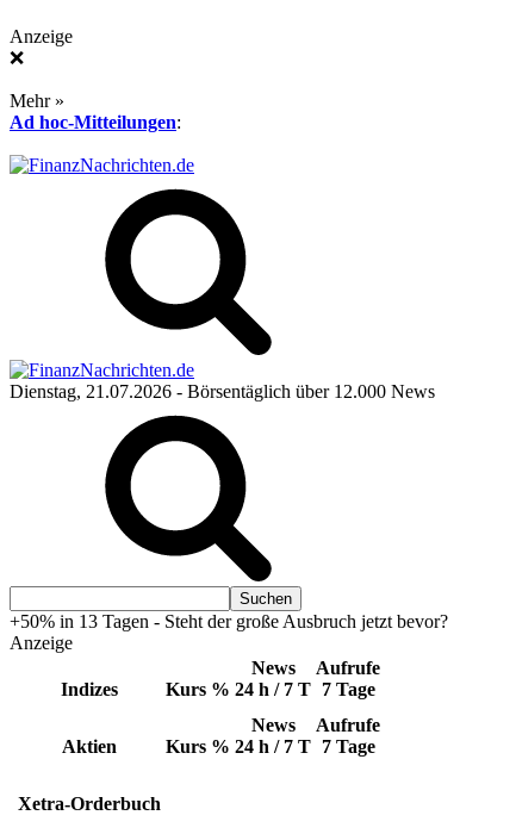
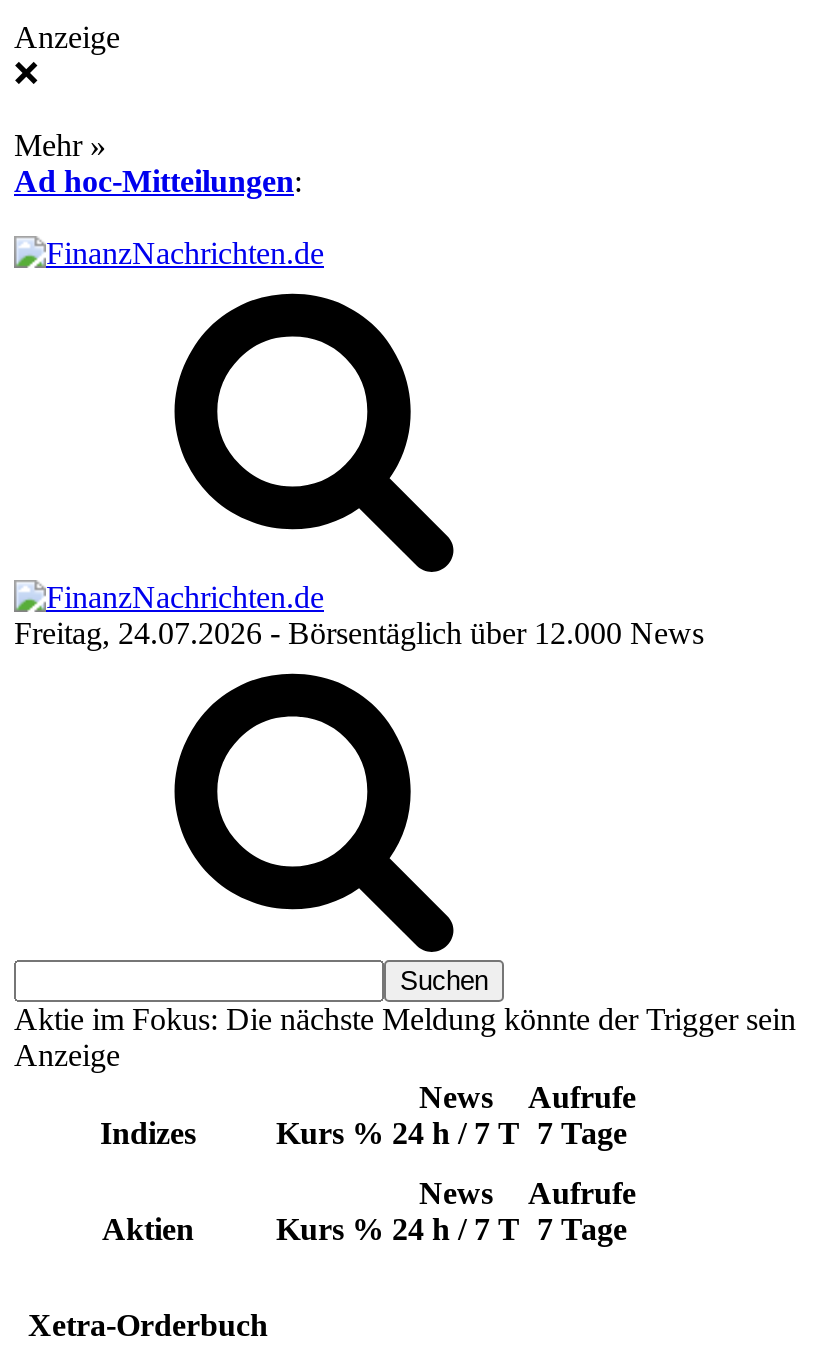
- Dienstag, 21.07.2026 - Börsentäglich über 12.000 News
+ Freitag, 24.07.2026 - Börsentäglich über 12.000 News

- +50% in 13 Tagen - Steht der große Ausbruch jetzt bevor?
+ Aktie im Fokus: Die nächste Meldung könnte der Trigger sein
